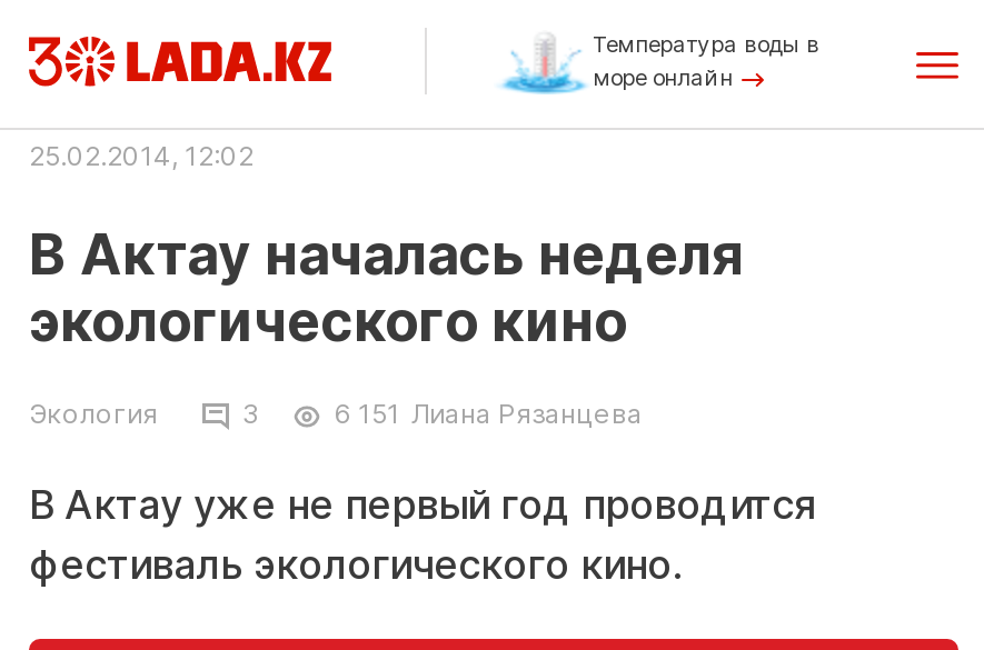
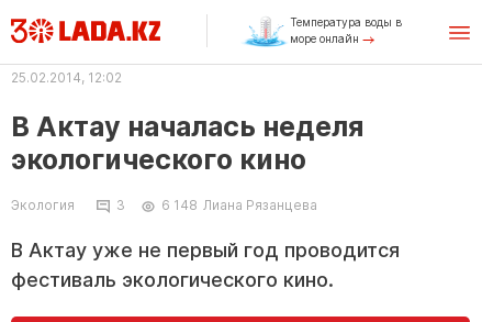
- 6 151 Лиана Рязанцева
+ 6 148 Лиана Рязанцева
